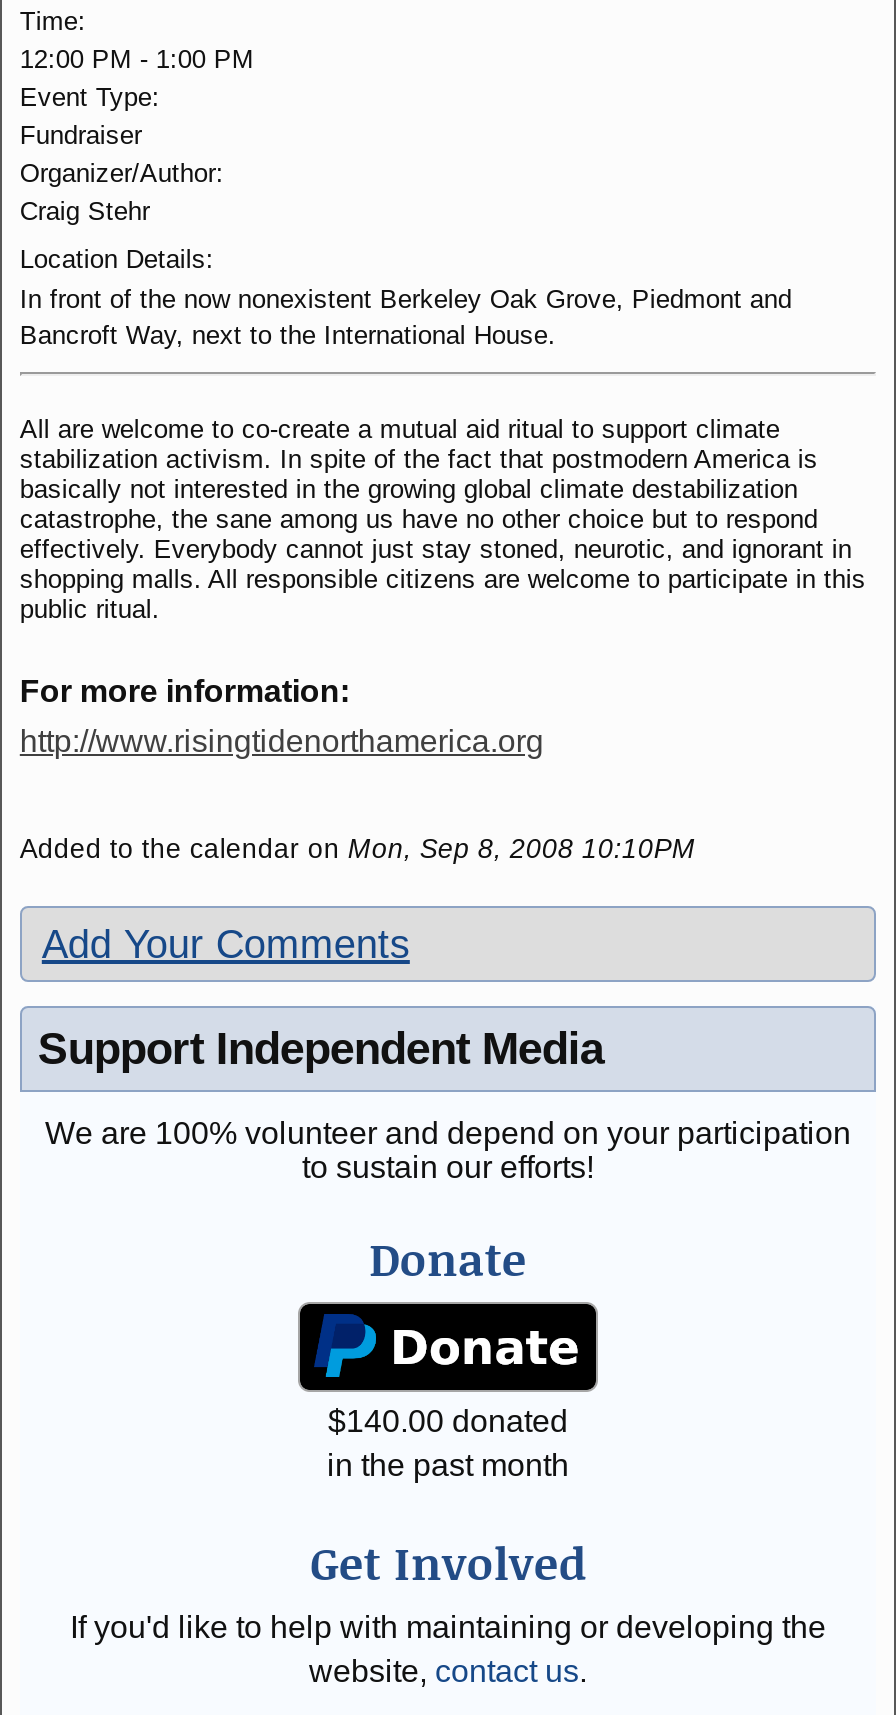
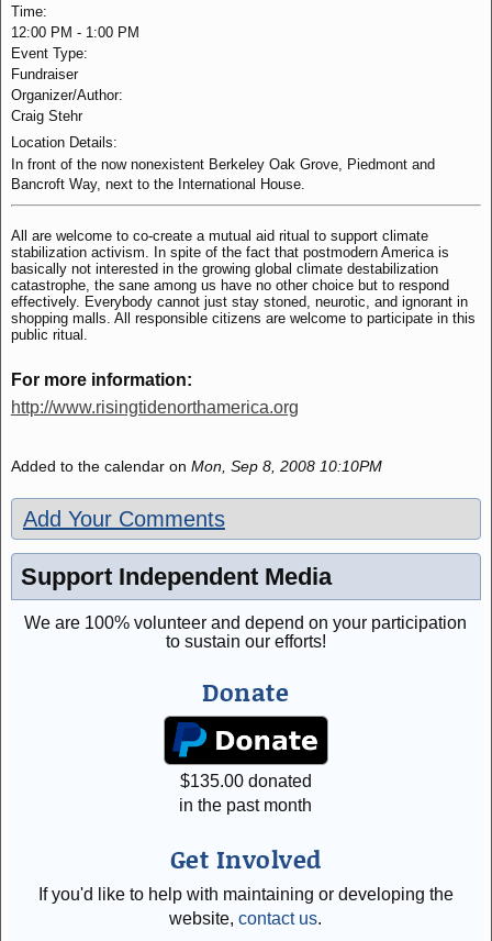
- $140.00 donated
+ $135.00 donated
